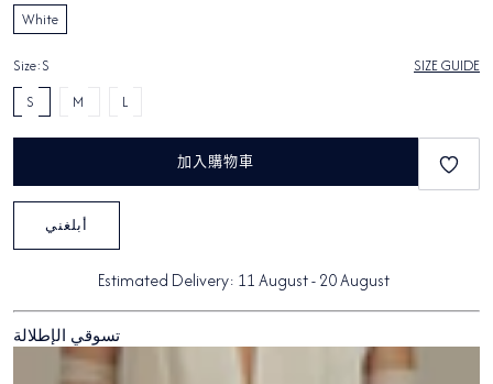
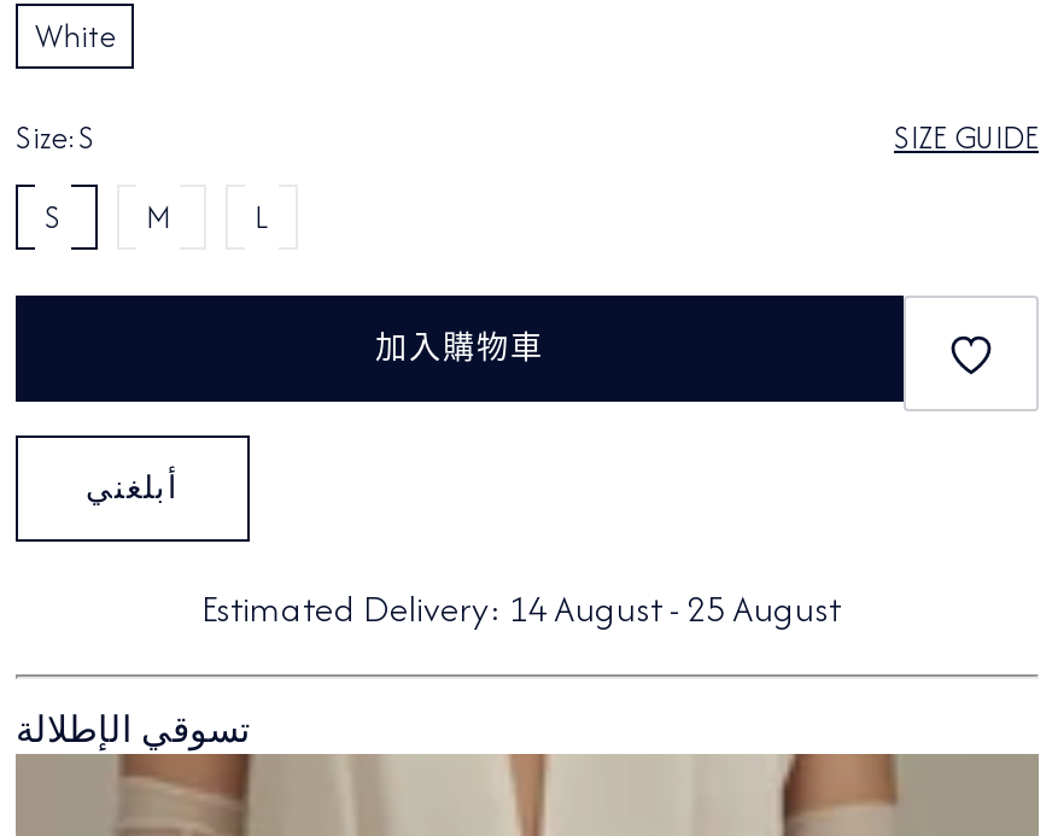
- Estimated Delivery: 11 August- 20 August
+ Estimated Delivery: 14 August- 25 August
